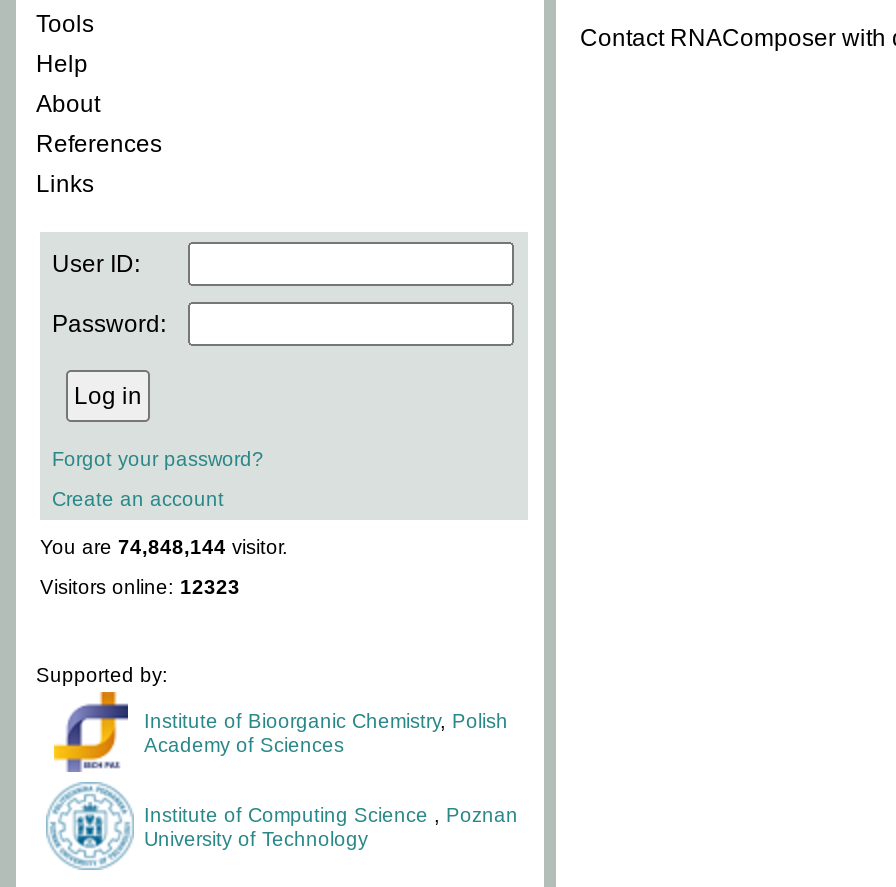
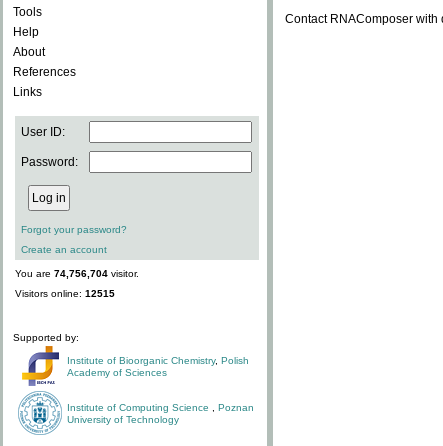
- You are 74,848,144 visitor.
+ You are 74,756,704 visitor.

- Visitors online: 12323
+ Visitors online: 12515
